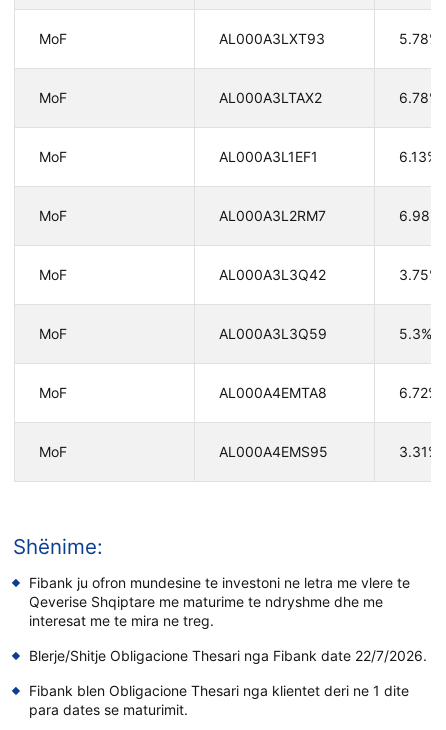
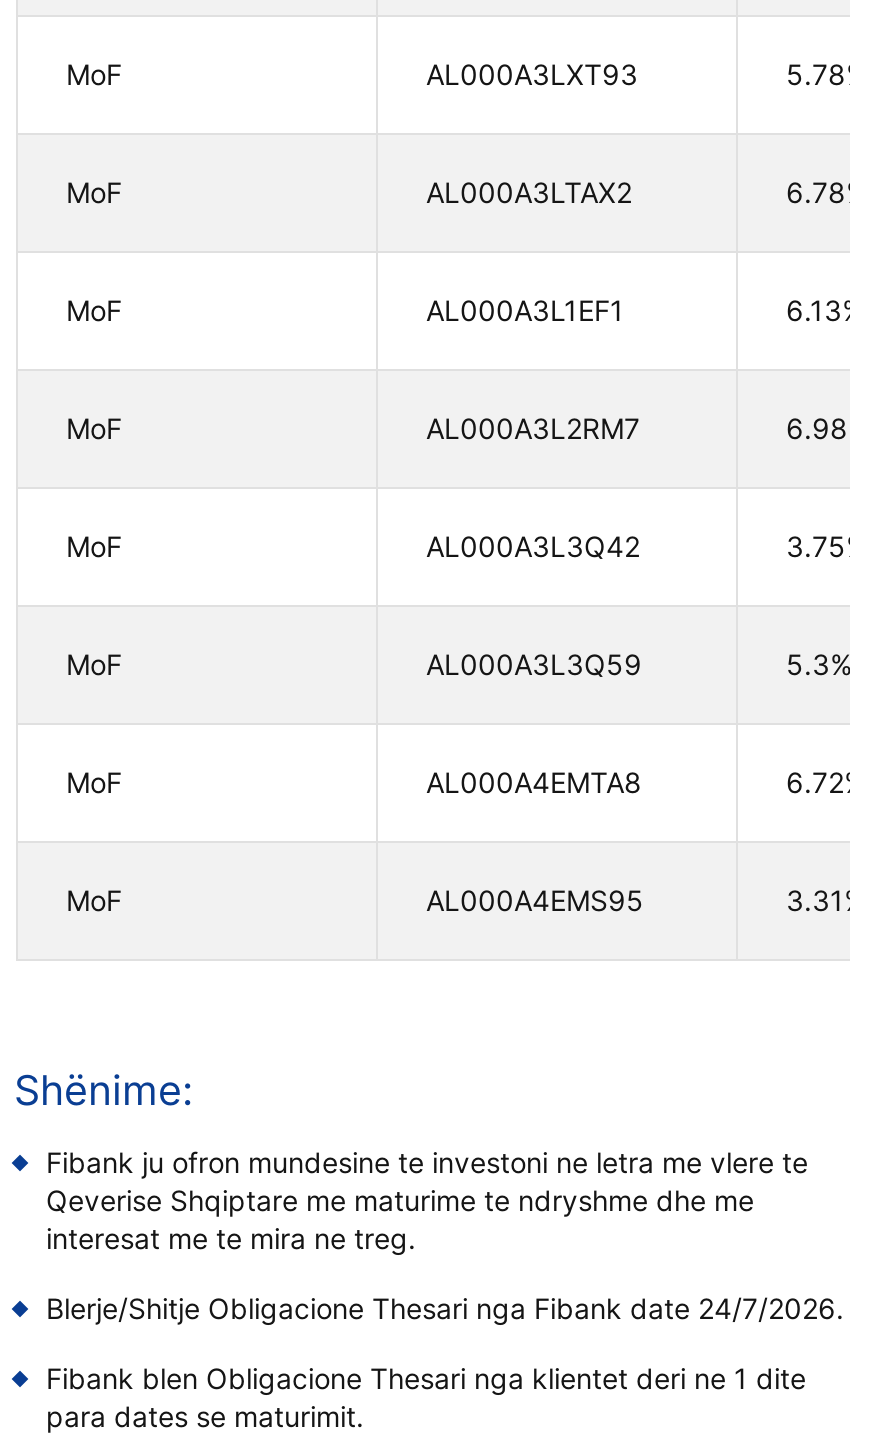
- Blerje/Shitje Obligacione Thesari nga Fibank date 22/7/2026.
+ Blerje/Shitje Obligacione Thesari nga Fibank date 24/7/2026.
